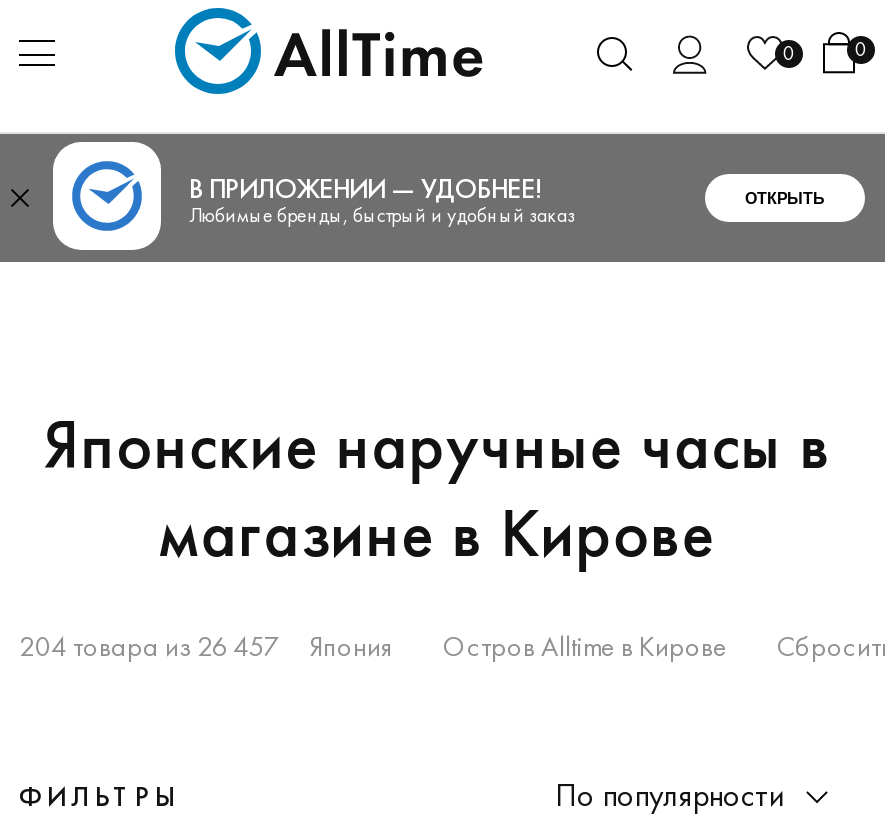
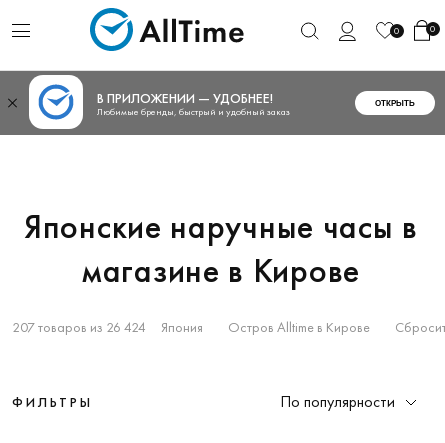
- 204 товара из 26 457
+ 207 товаров из 26 424
